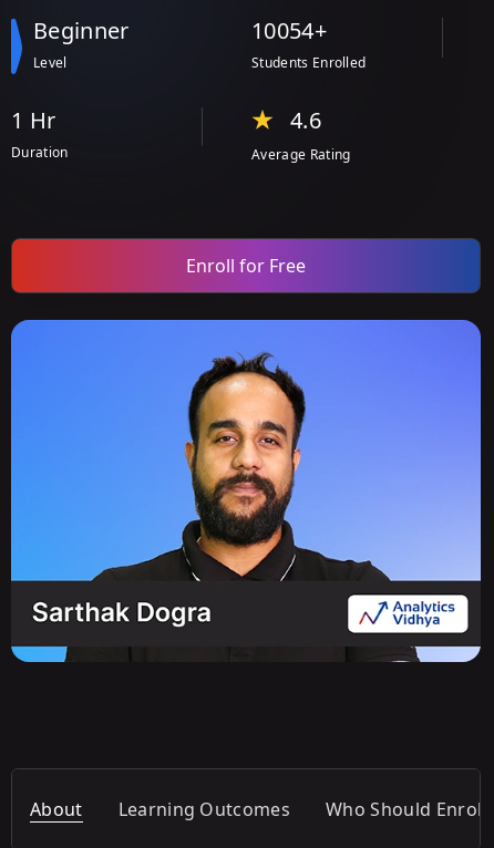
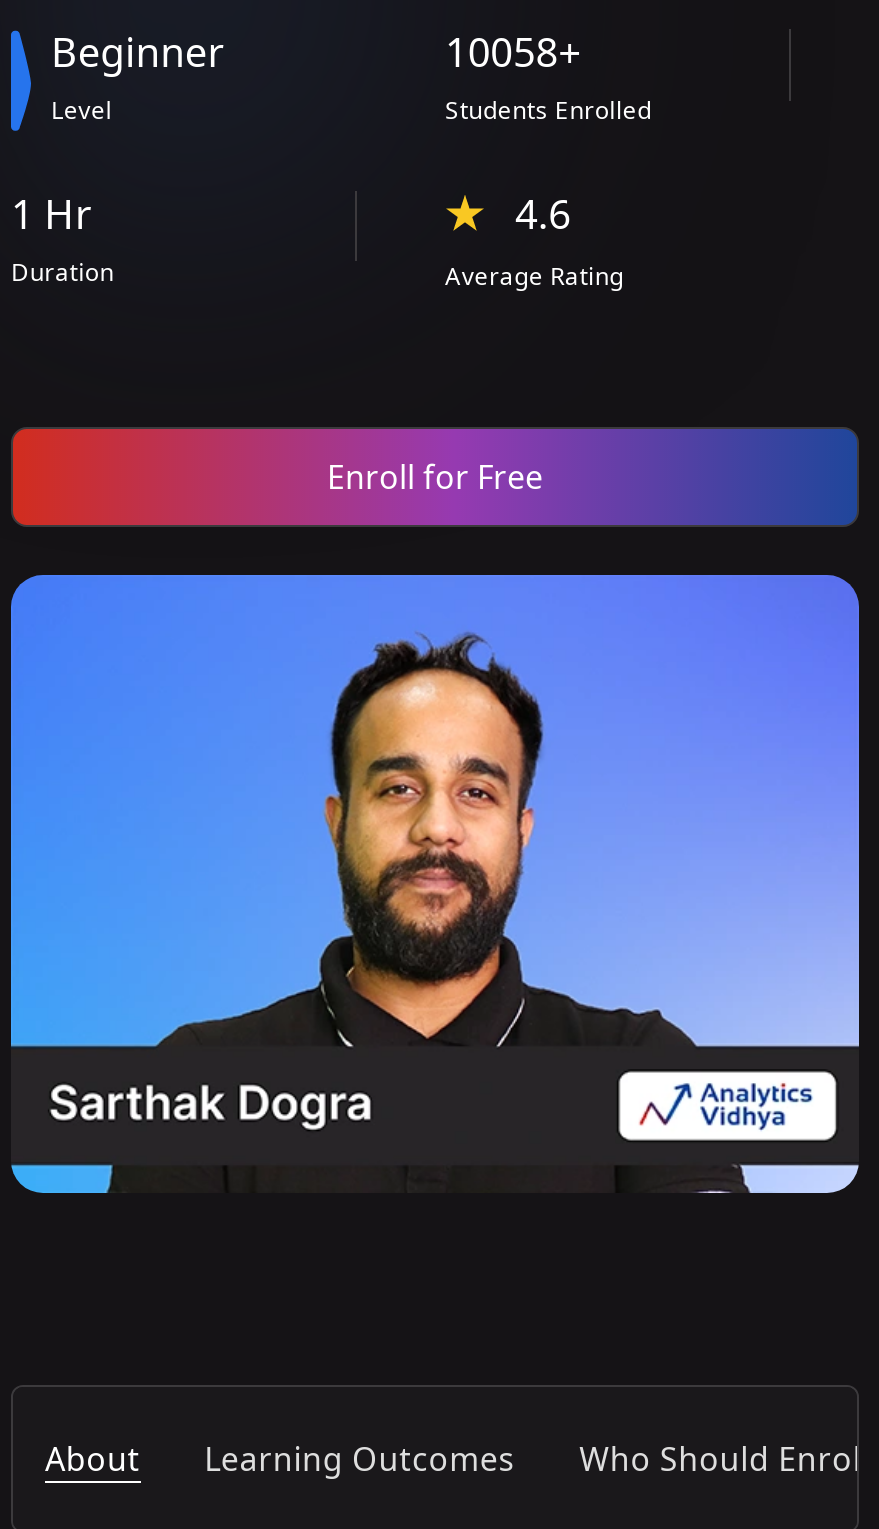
- 10054+
+ 10058+
